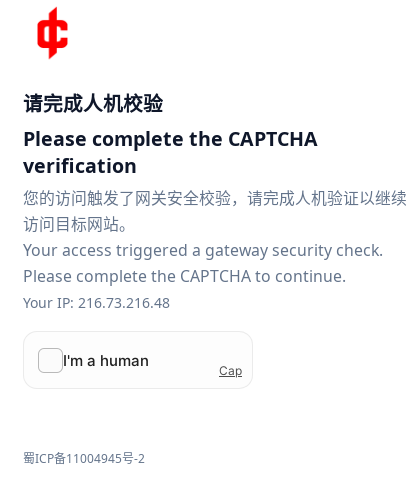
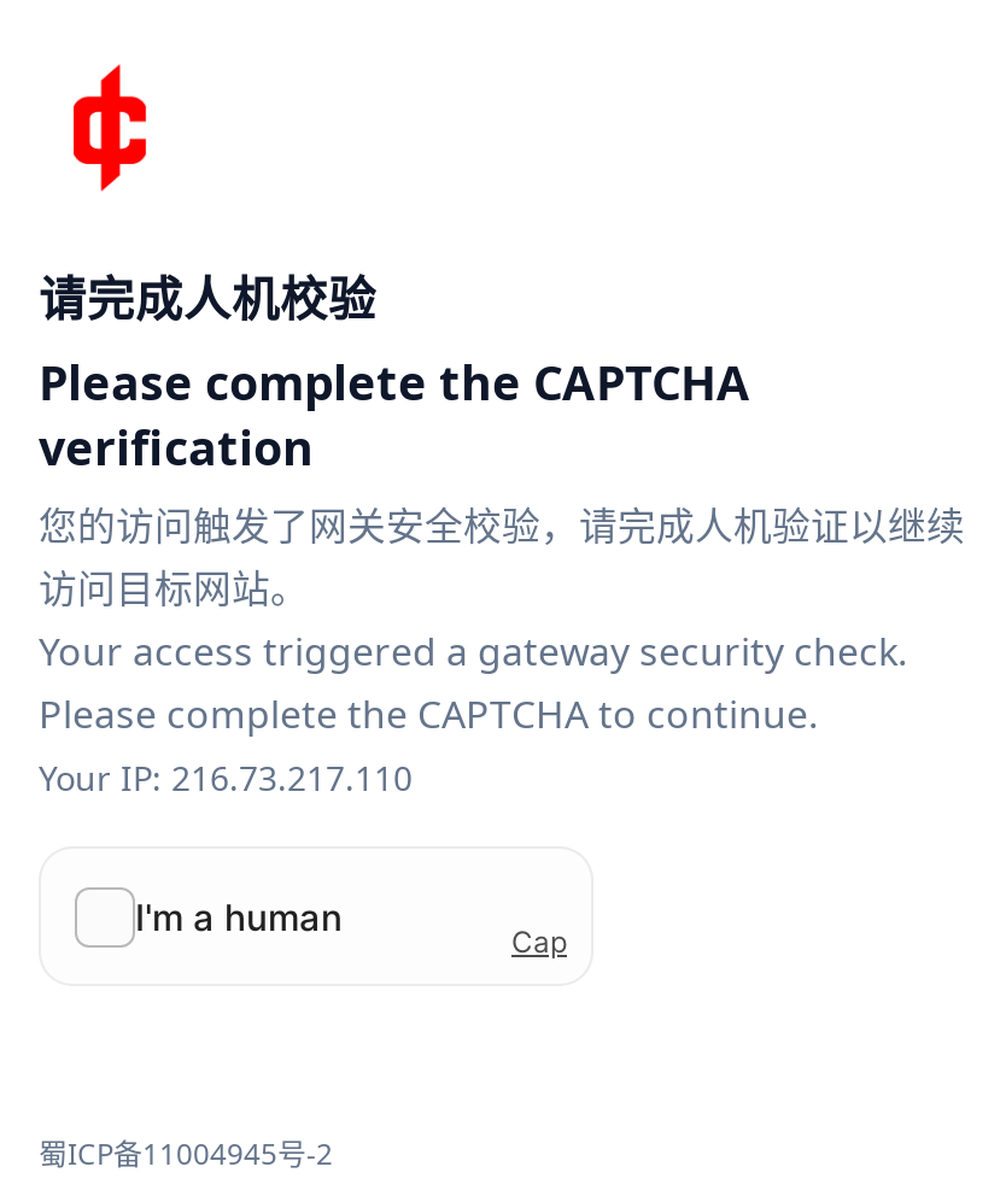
- Your IP: 216.73.216.48
+ Your IP: 216.73.217.110
